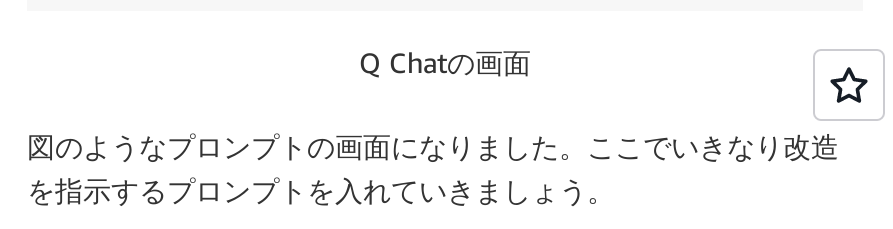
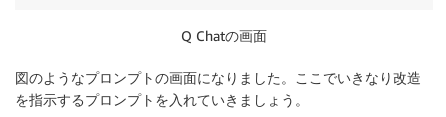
- [image]
